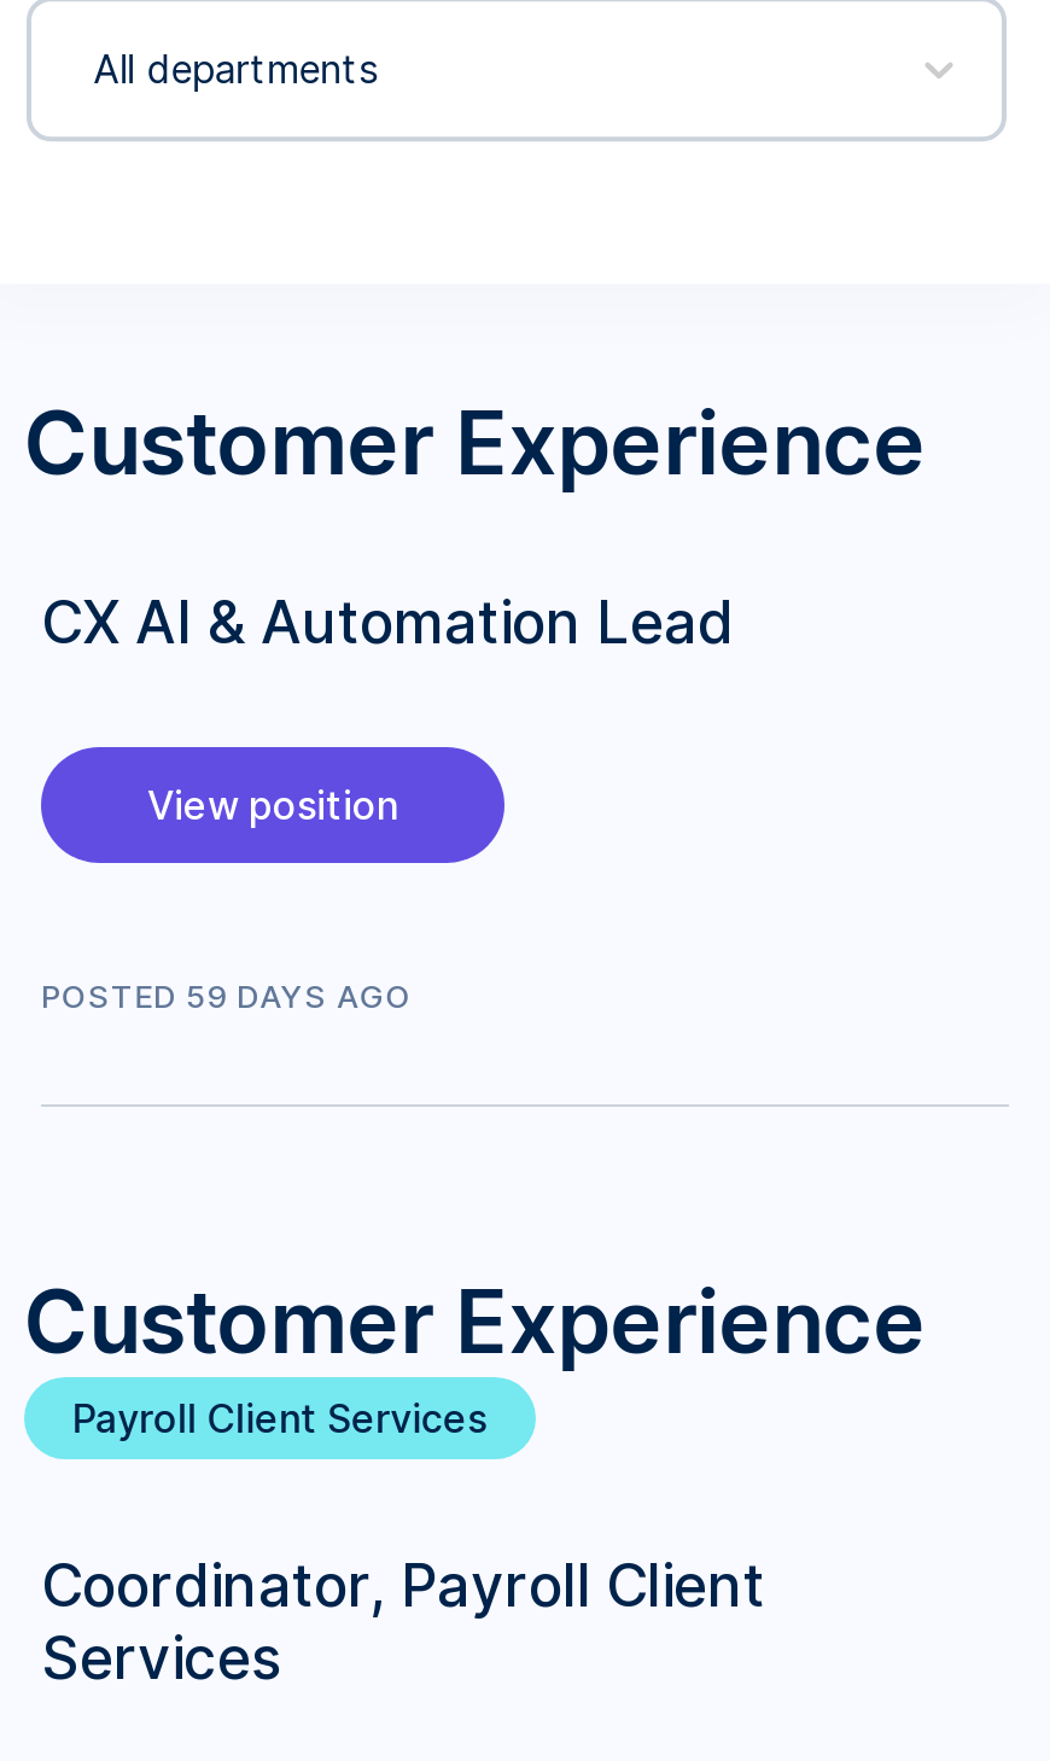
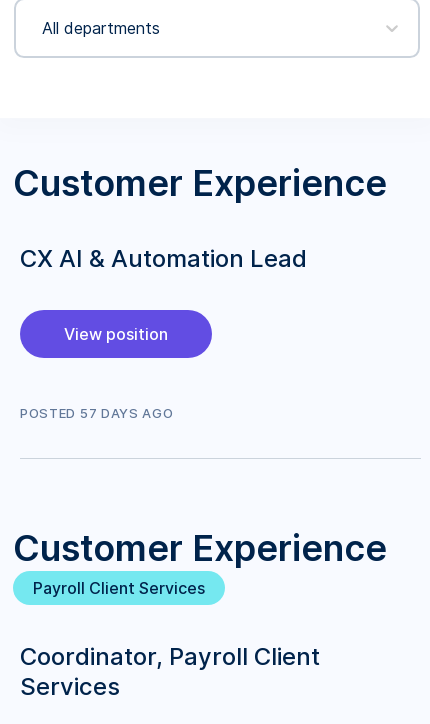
- POSTED 59 DAYS AGO
+ POSTED 57 DAYS AGO
